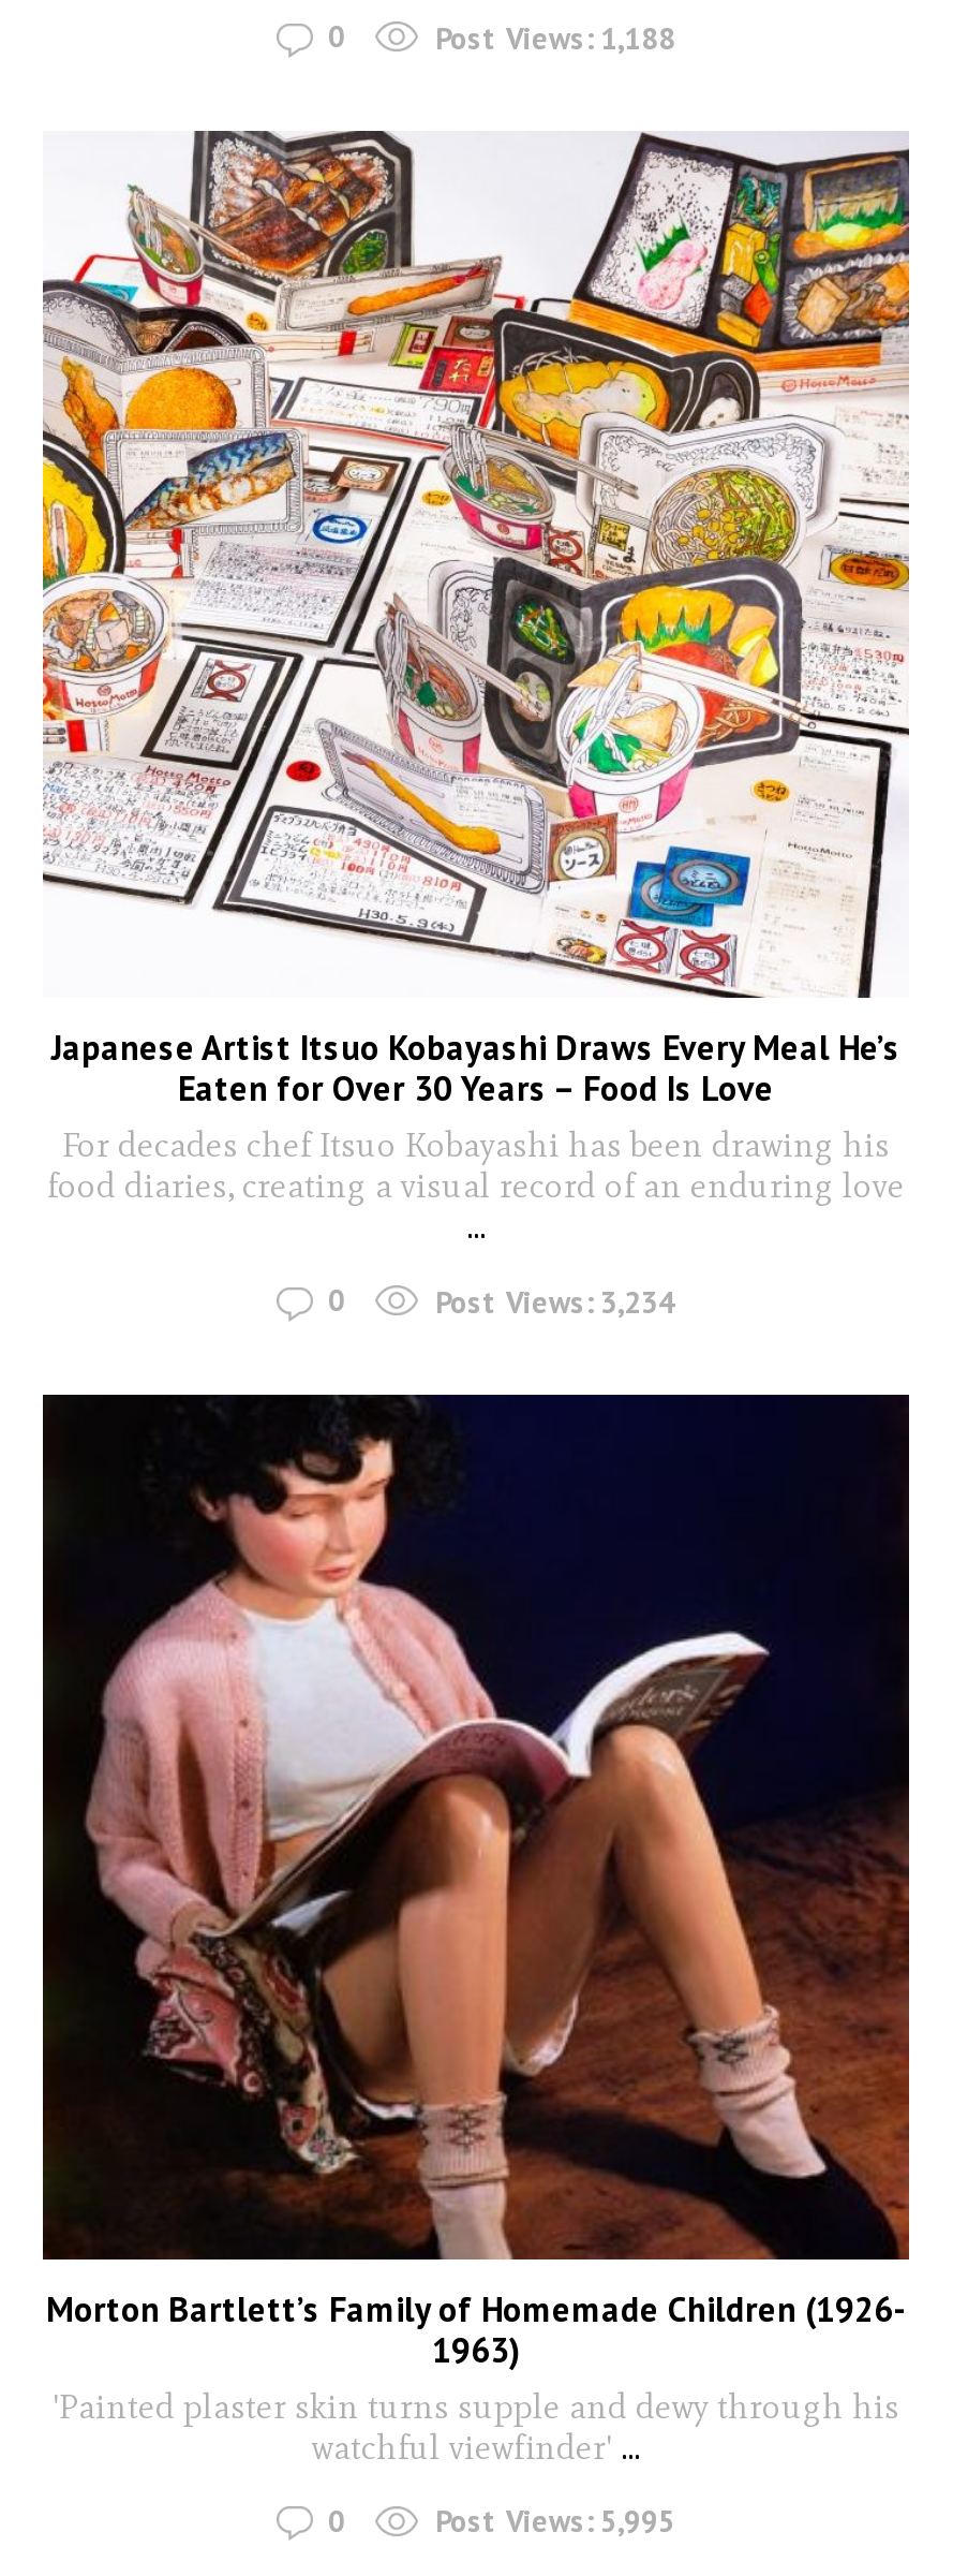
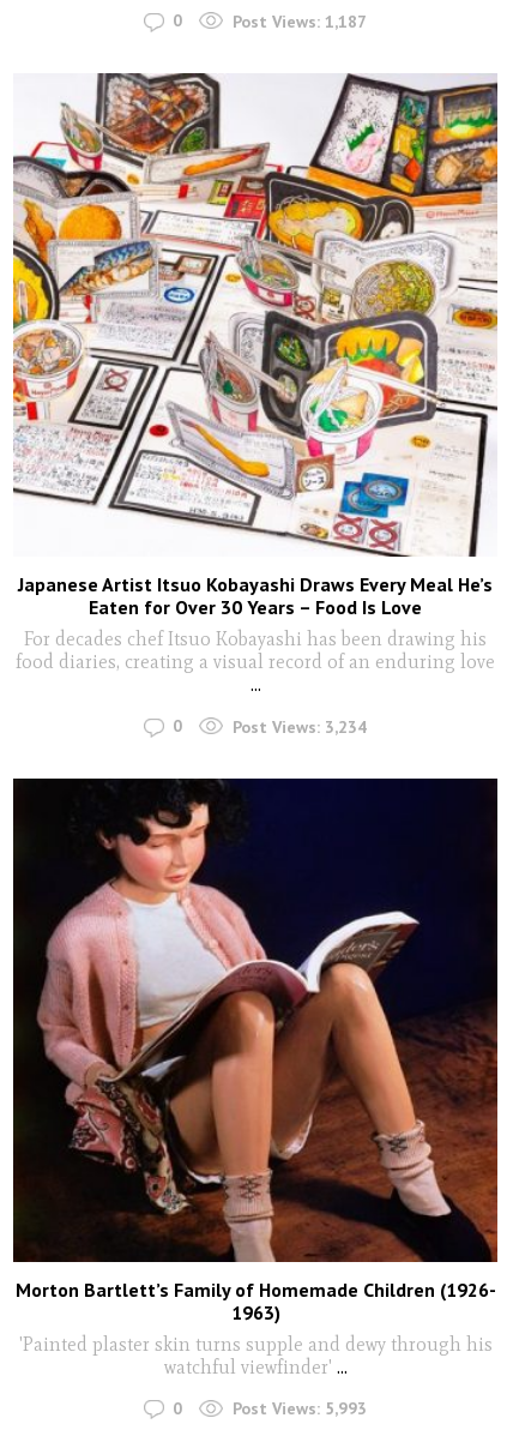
- Post Views: 1,188
+ Post Views: 1,187

- Post Views: 5,995
+ Post Views: 5,993
